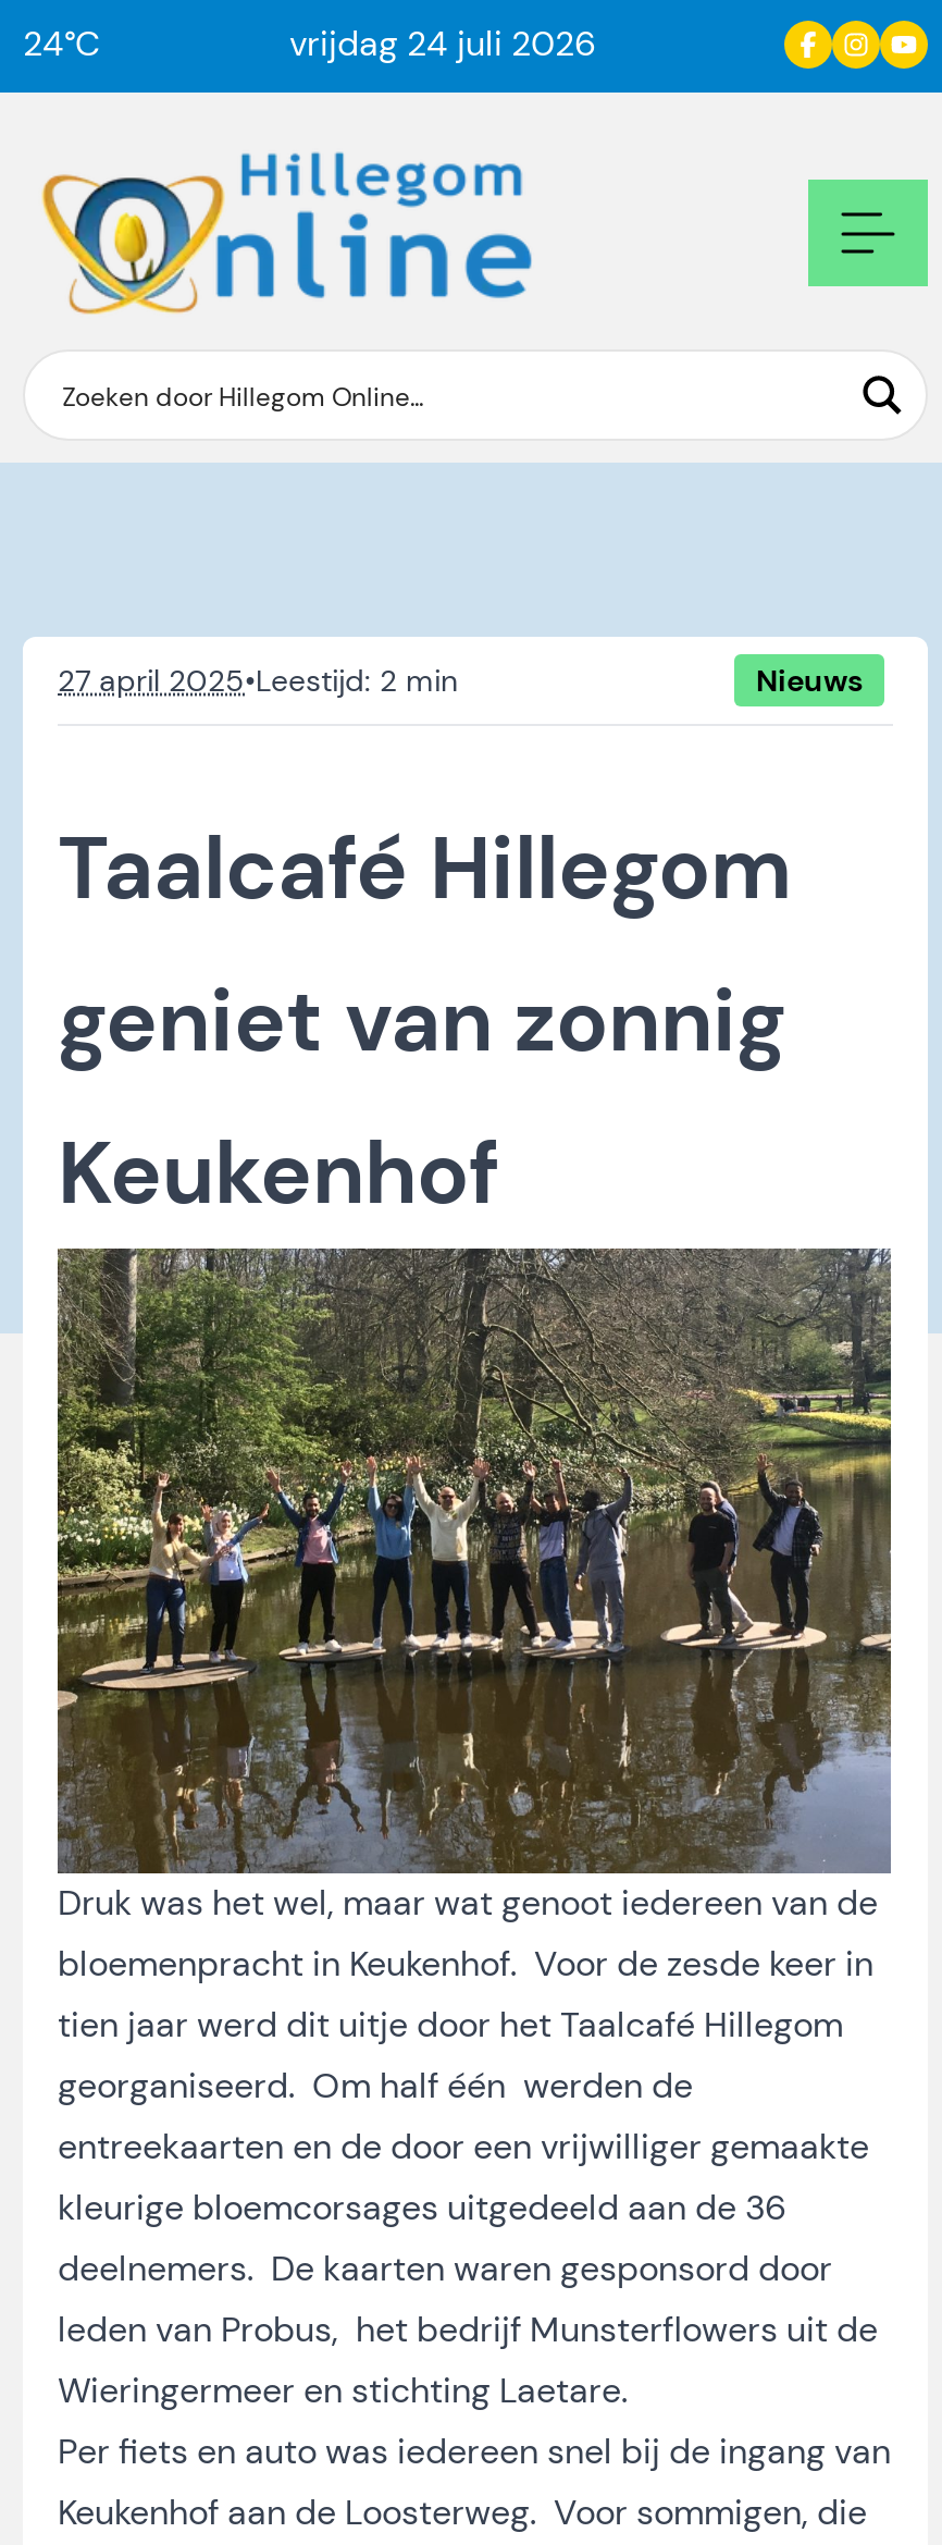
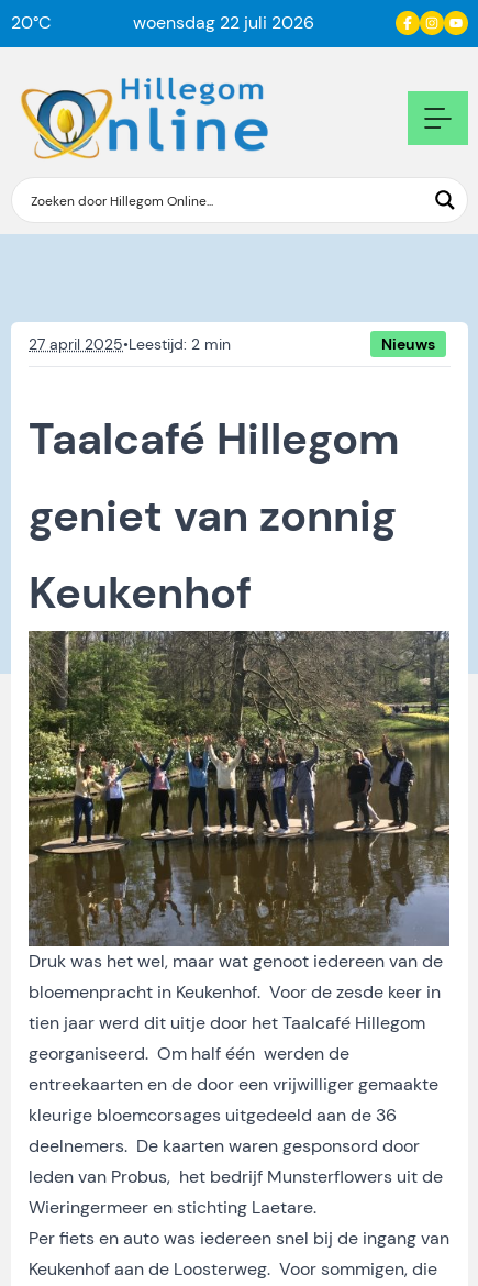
- 24°C
+ 20°C

- vrijdag 24 juli 2026
+ woensdag 22 juli 2026
